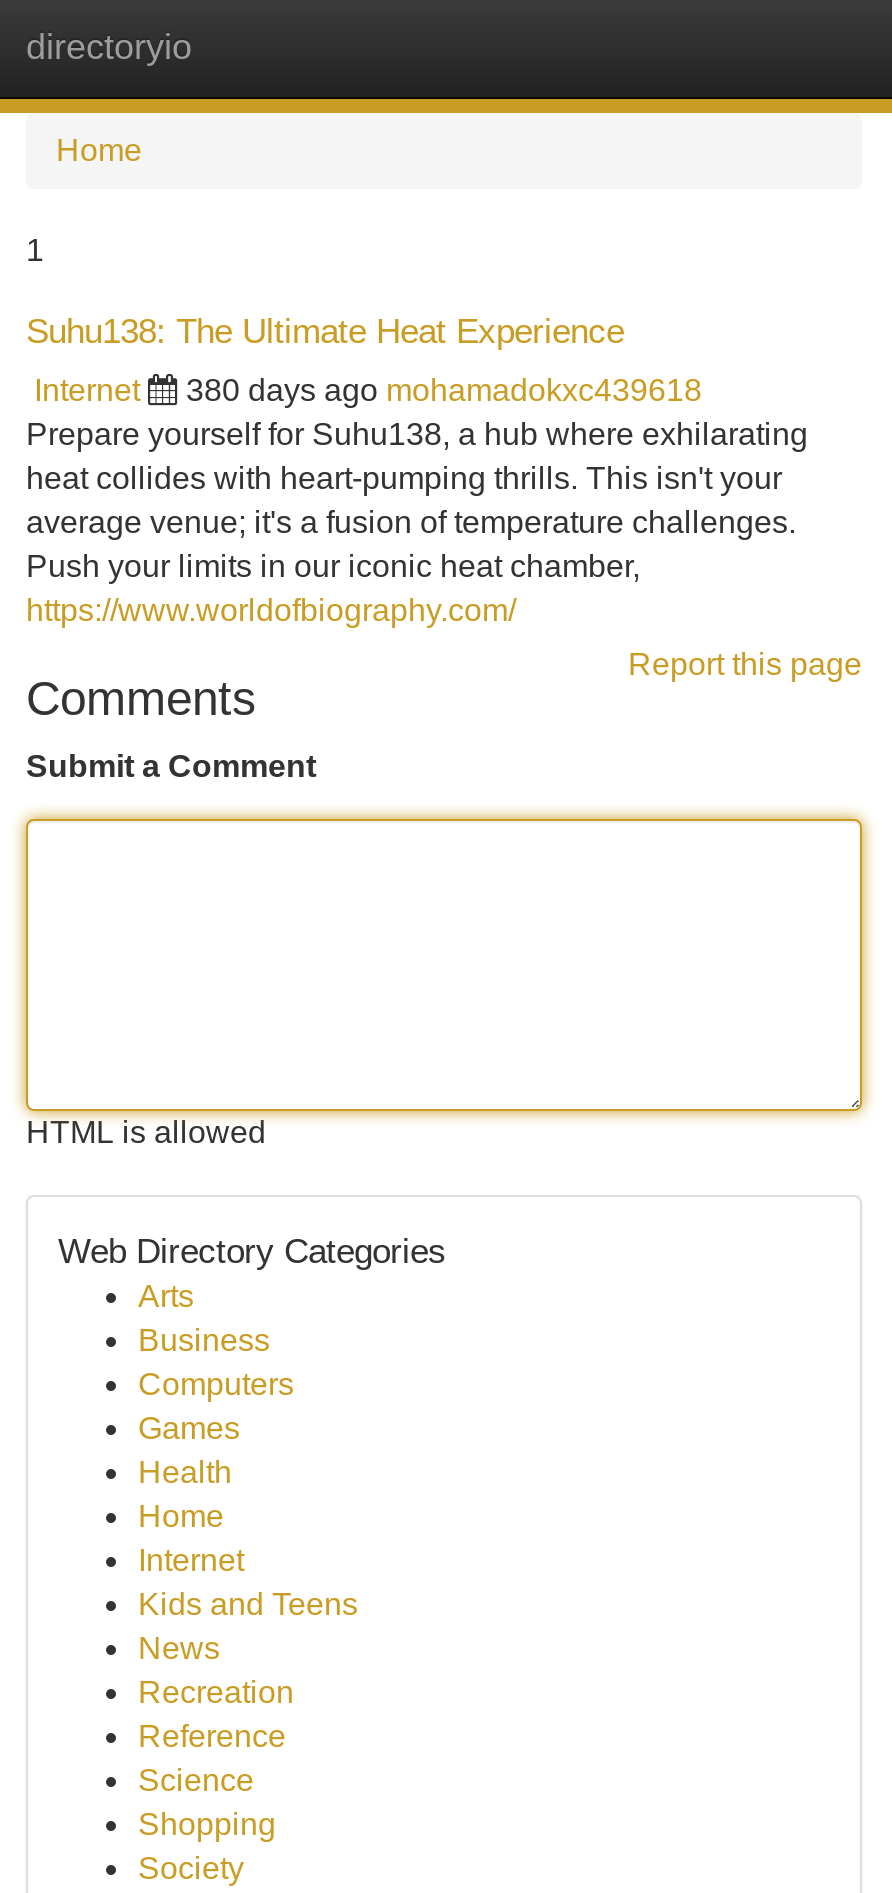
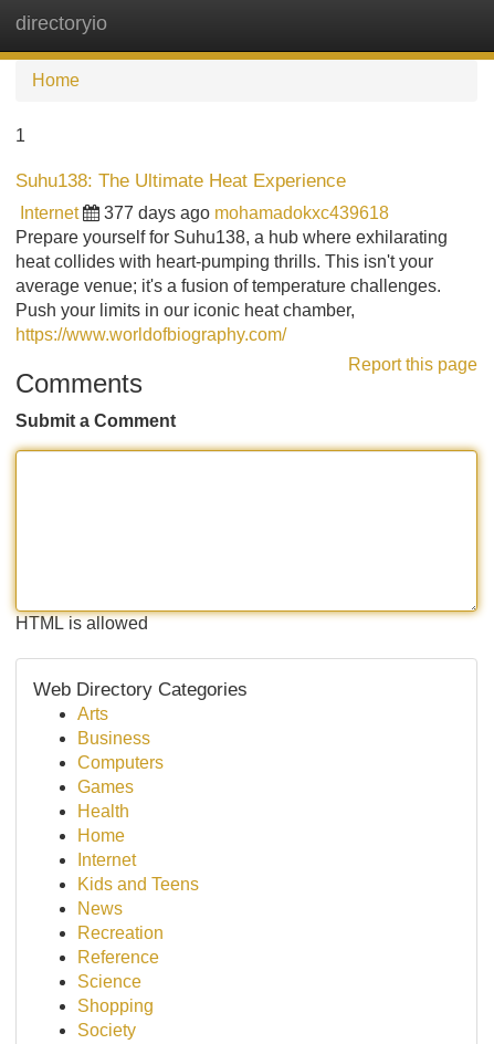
- 380 days ago mohamadokxc439618
+ 377 days ago mohamadokxc439618
